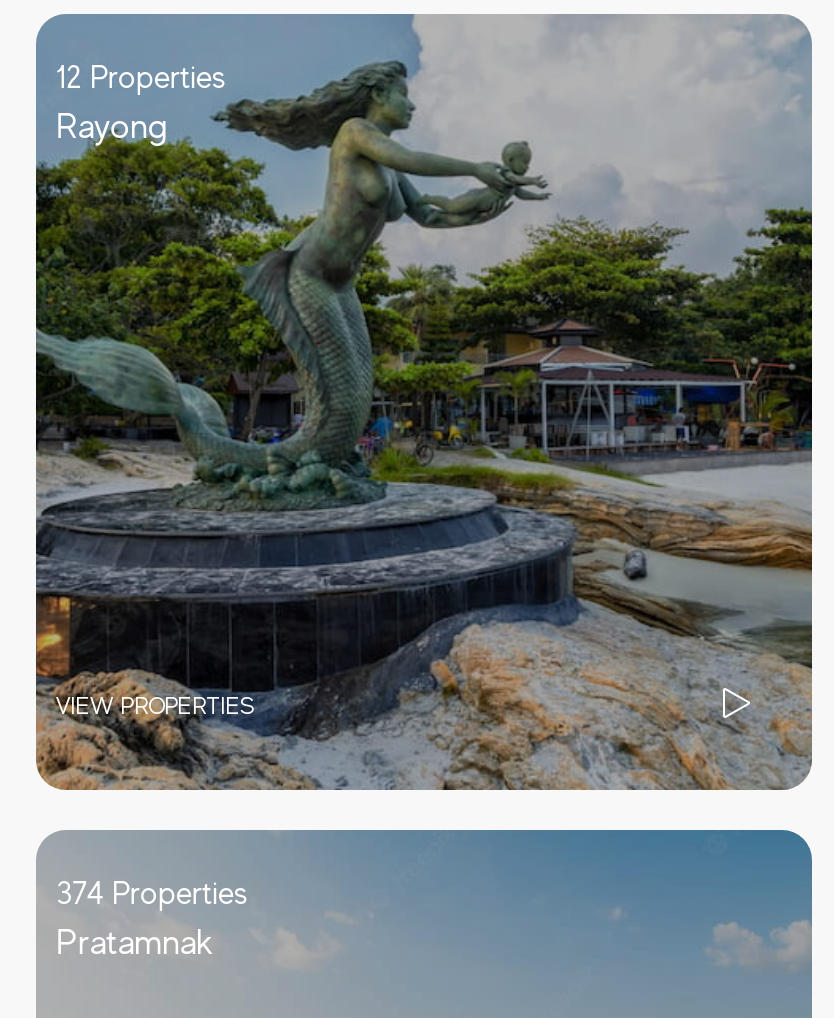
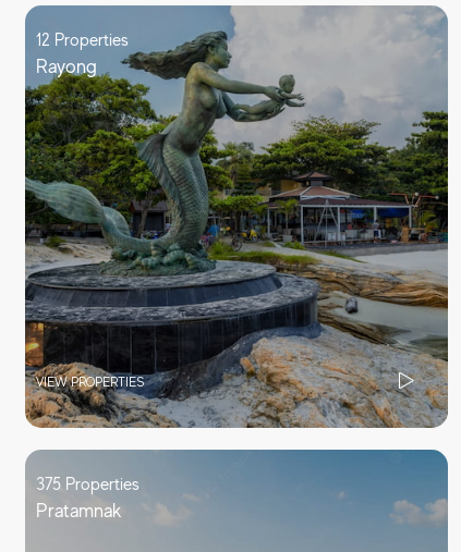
- 374 Properties
+ 375 Properties
